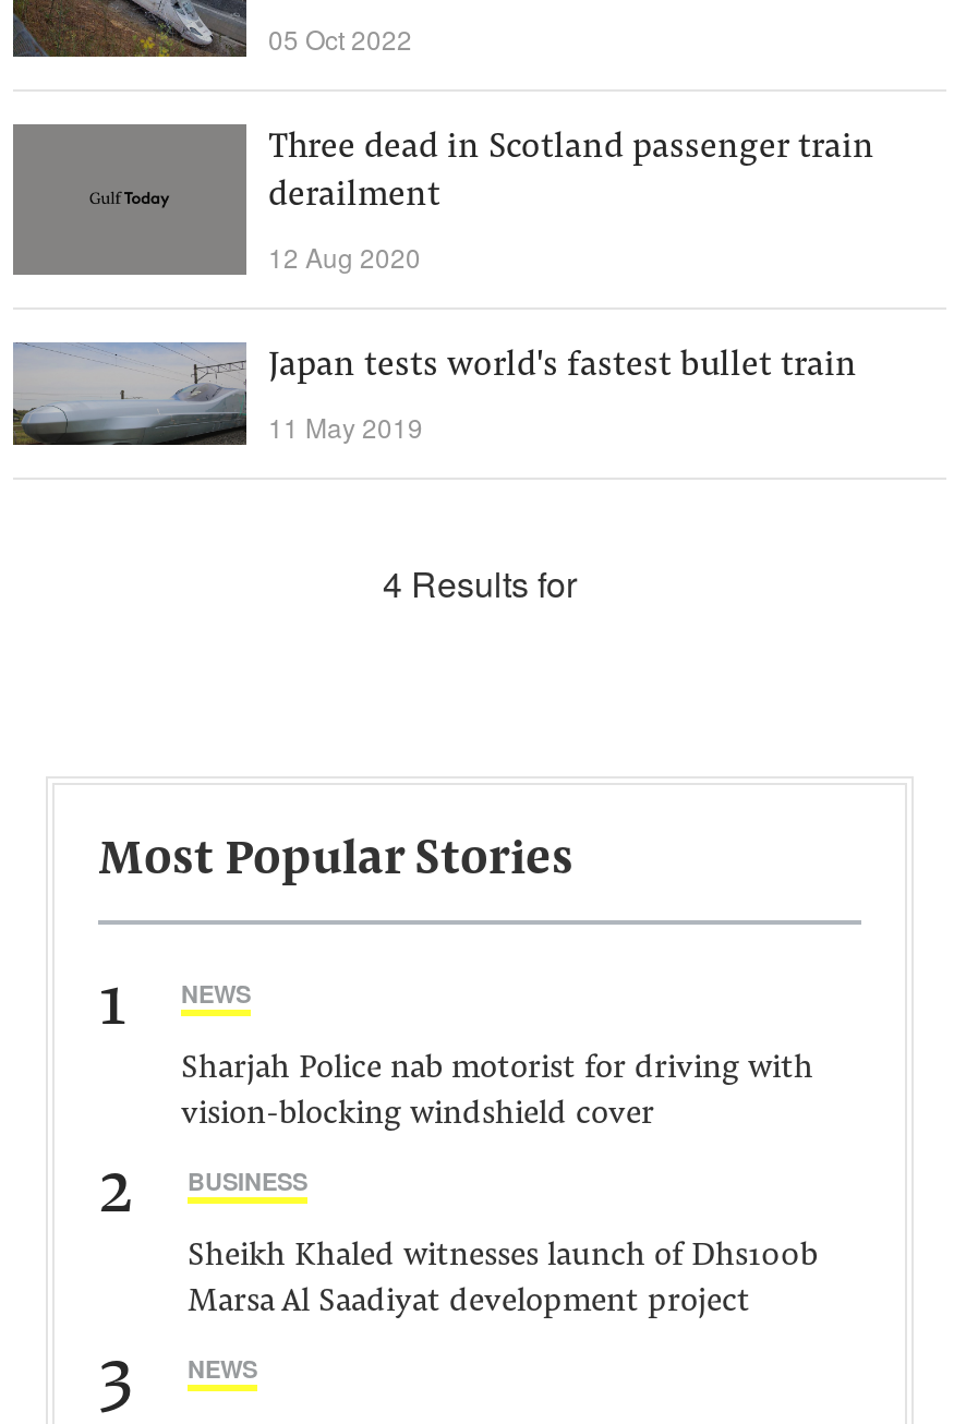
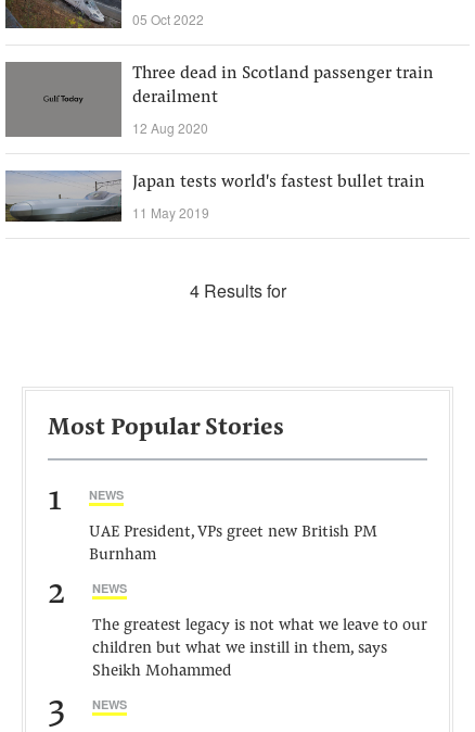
- Sharjah Police nab motorist for driving with
- vision-blocking windshield cover
+ UAE President, VPs greet new British PM
+ Burnham

- BUSINESS
+ NEWS

- Sheikh Khaled witnesses launch of Dhs100b
- Marsa Al Saadiyat development project
+ The greatest legacy is not what we leave to our
+ children but what we instill in them, says
+ Sheikh Mohammed
